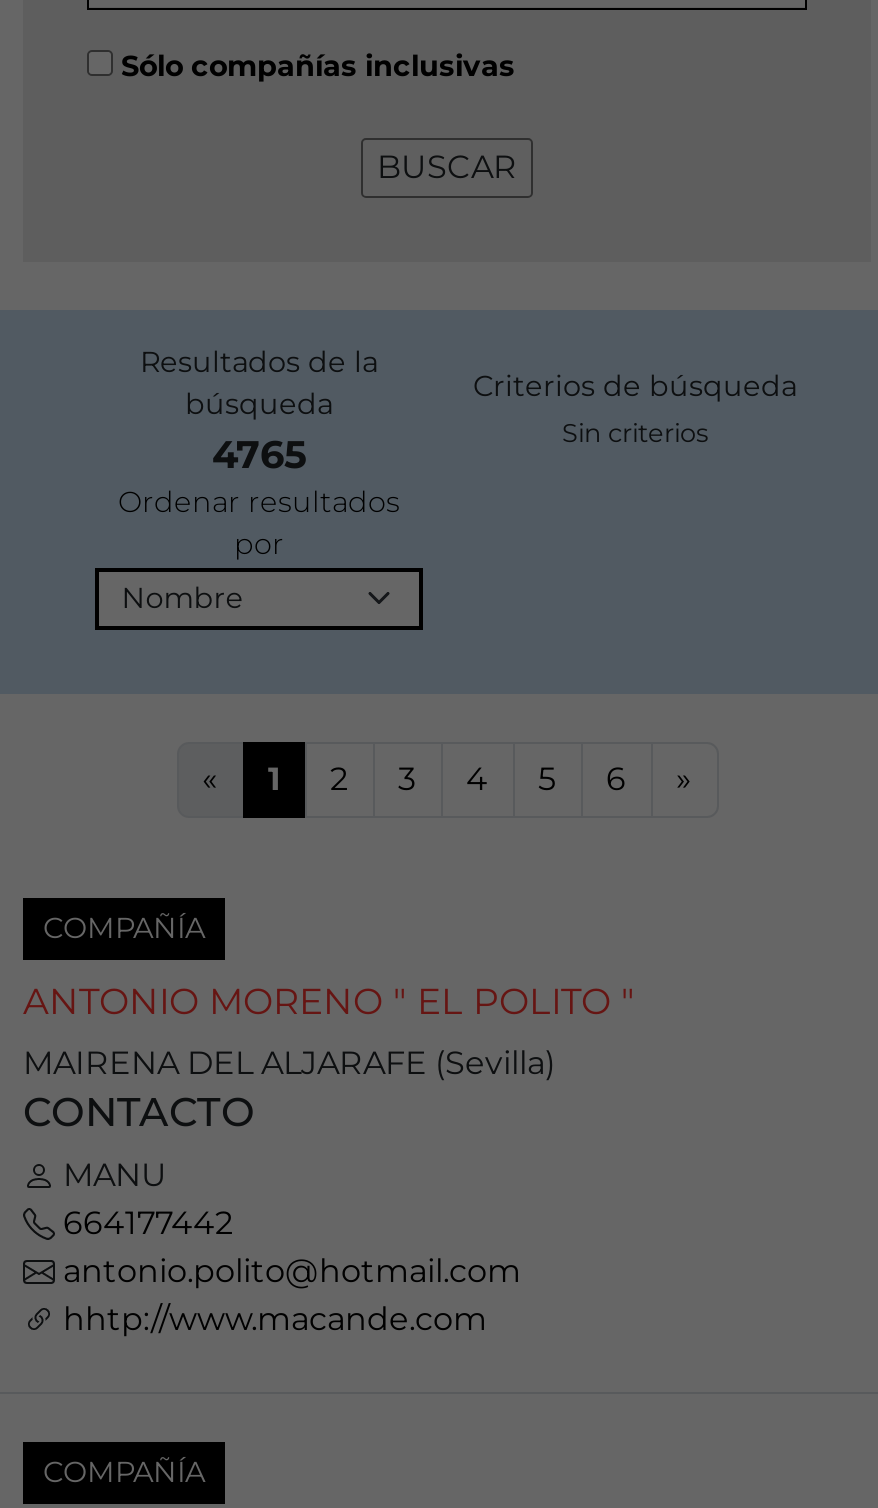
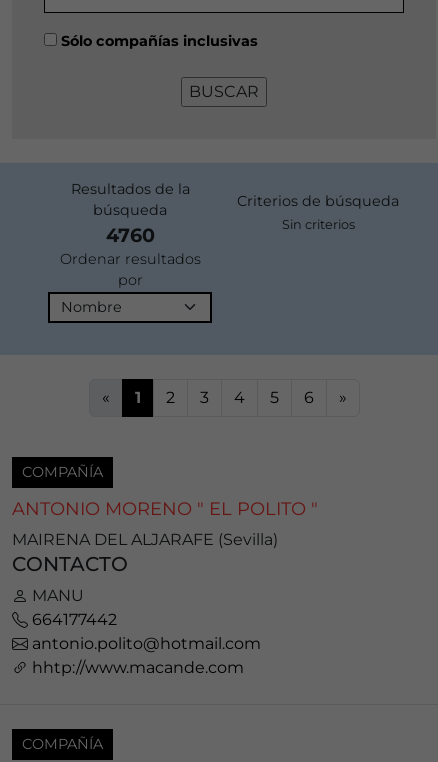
- 4765
+ 4760
